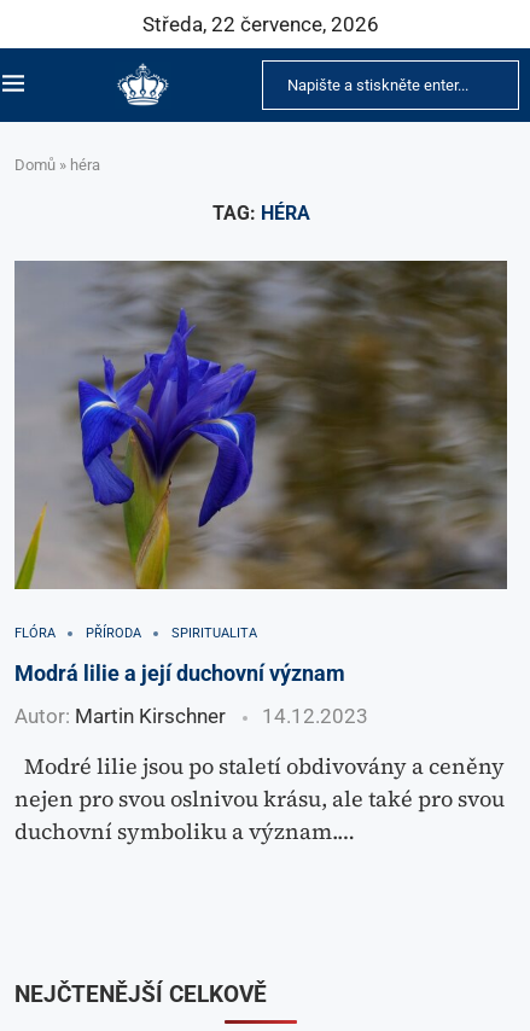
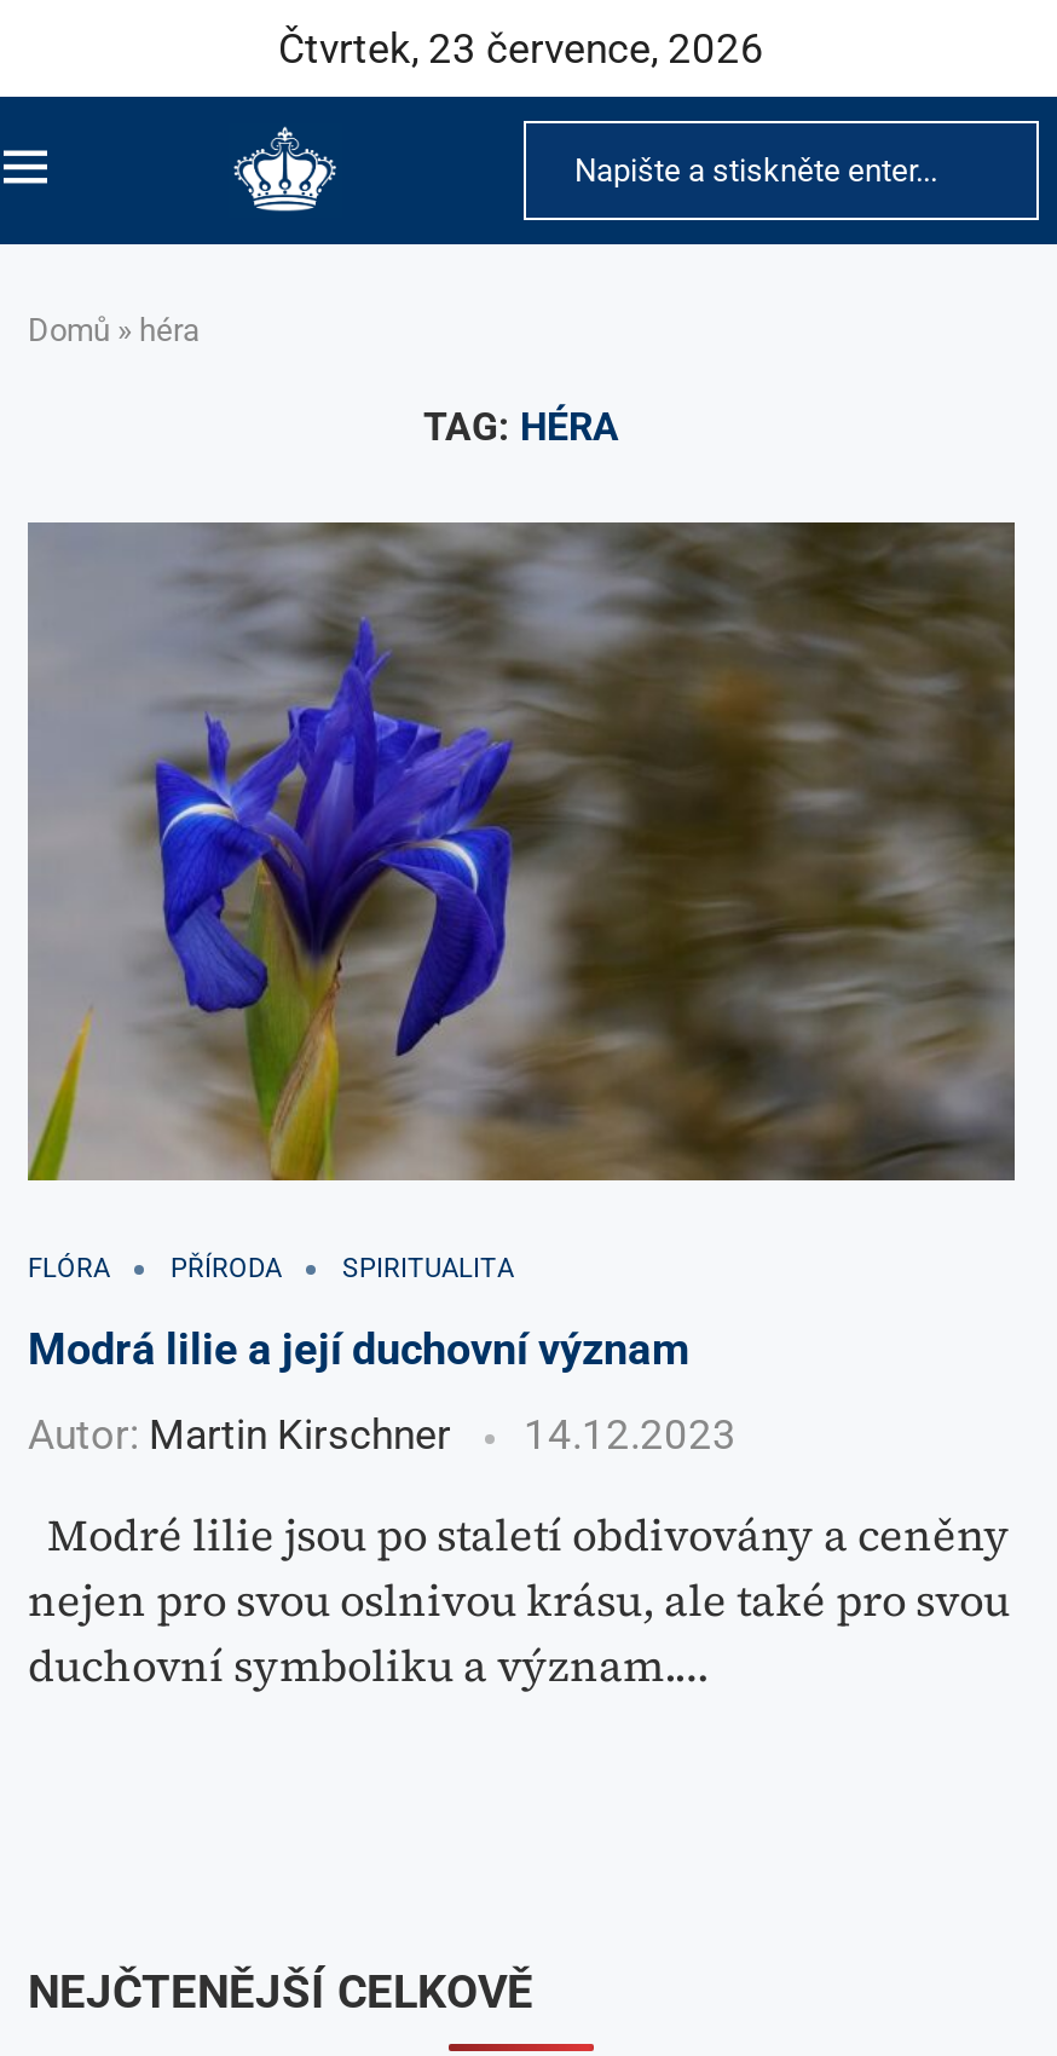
- Středa, 22 července, 2026
+ Čtvrtek, 23 července, 2026
